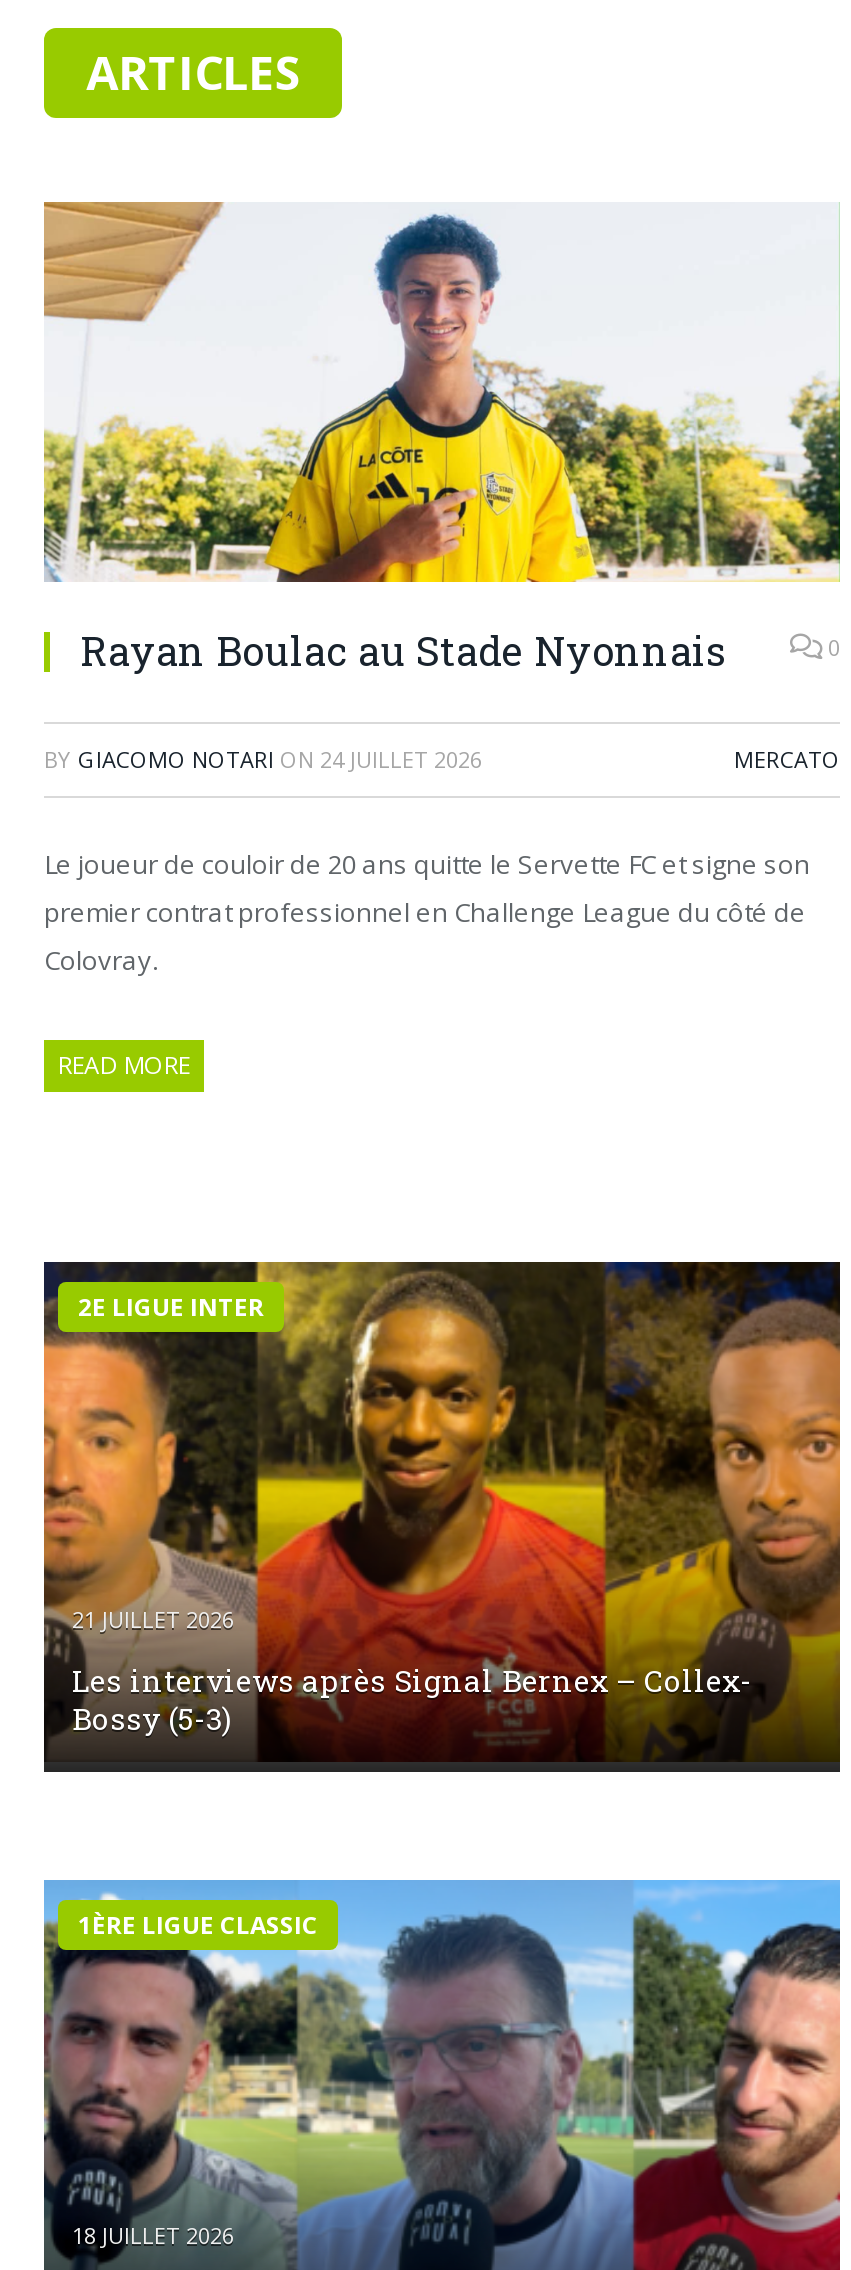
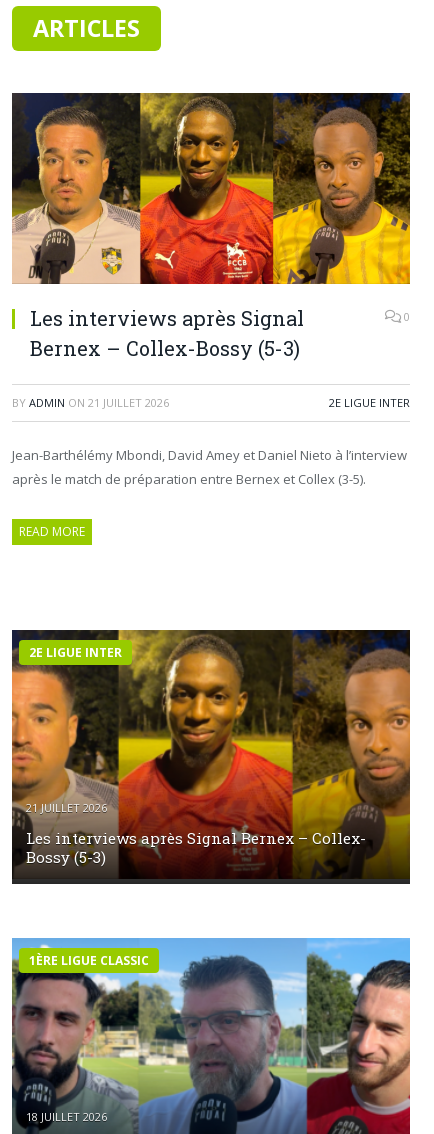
- [image]
- Rayan Boulac au Stade Nyonnais
+ [image]
+ Les interviews après Signal
+ Bernex – Collex-Bossy (5-3)

- BY GIACOMO NOTARI ON 24 JUILLET 2026
- MERCATO
+ BY ADMIN ON 21 JUILLET 2026
+ 2E LIGUE INTER

- Le joueur de couloir de 20 ans quitte le Servette FC et signe son
- premier contrat professionnel en Challenge League du côté de
- Colovray.
+ Jean-Barthélémy Mbondi, David Amey et Daniel Nieto à l’interview
+ après le match de préparation entre Bernex et Collex (3-5).
